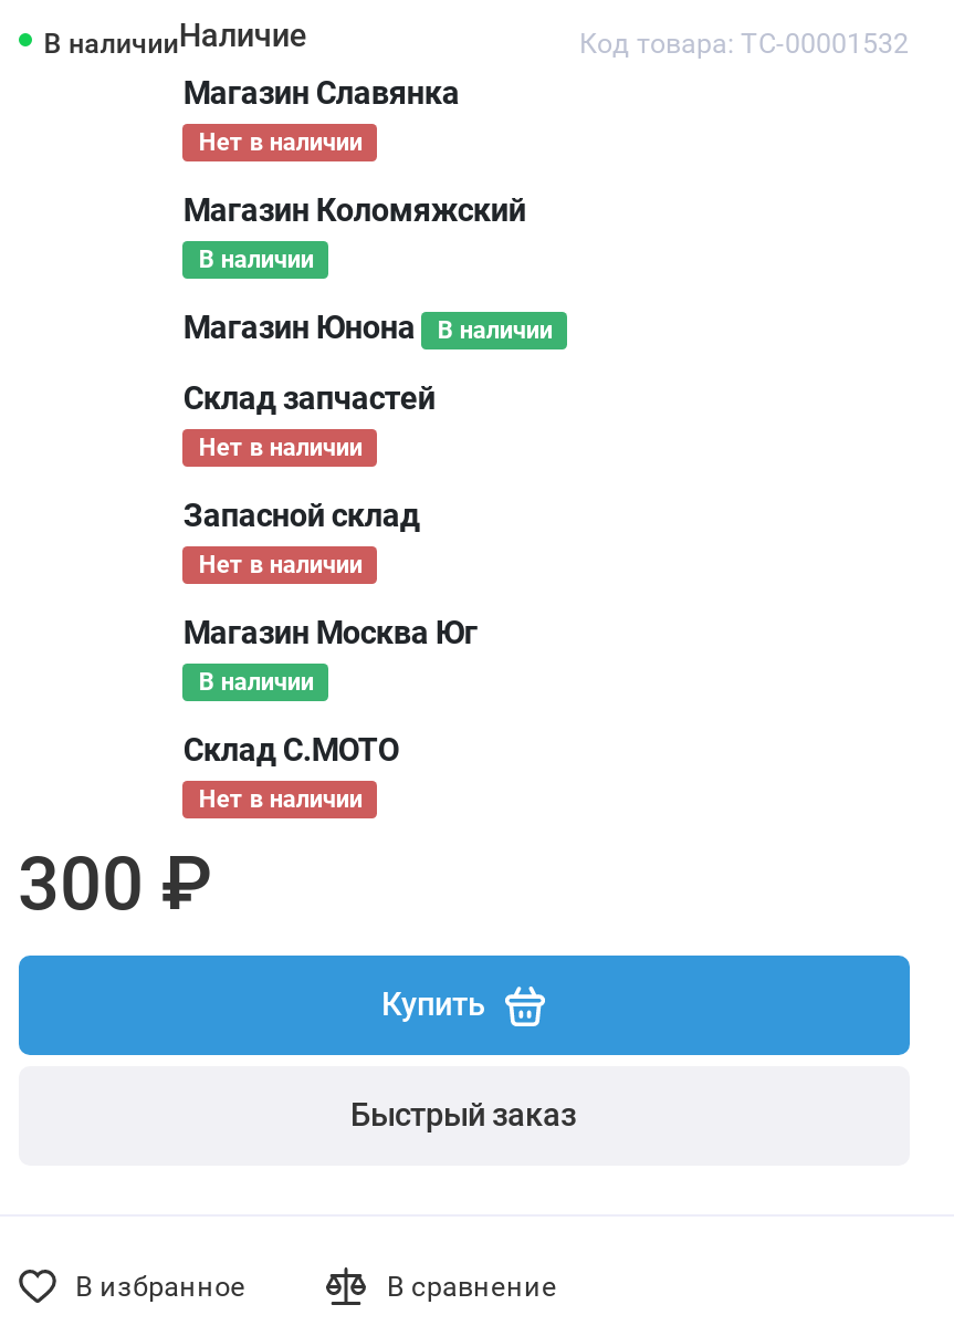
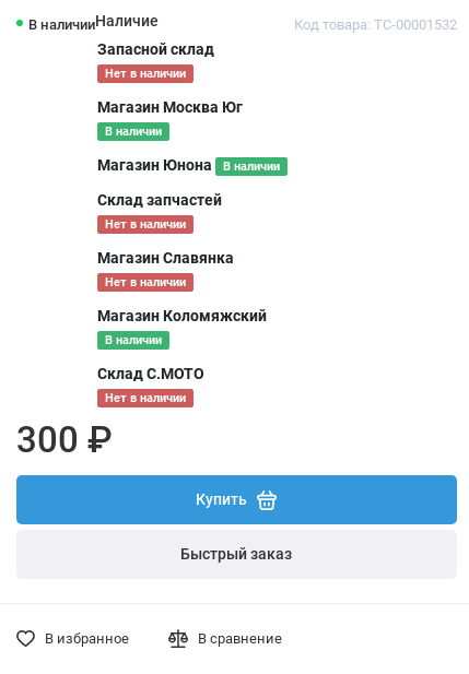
moved down: Магазин Славянка

moved down: Магазин Коломяжский

moved up: Запасной склад

moved up: Магазин Москва Юг
